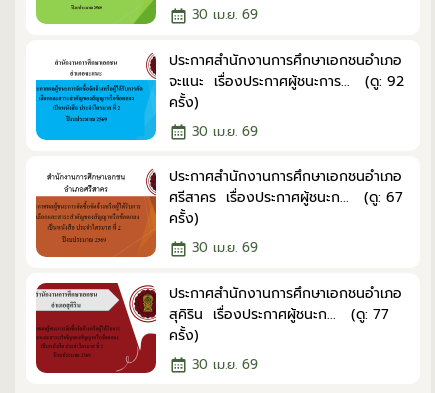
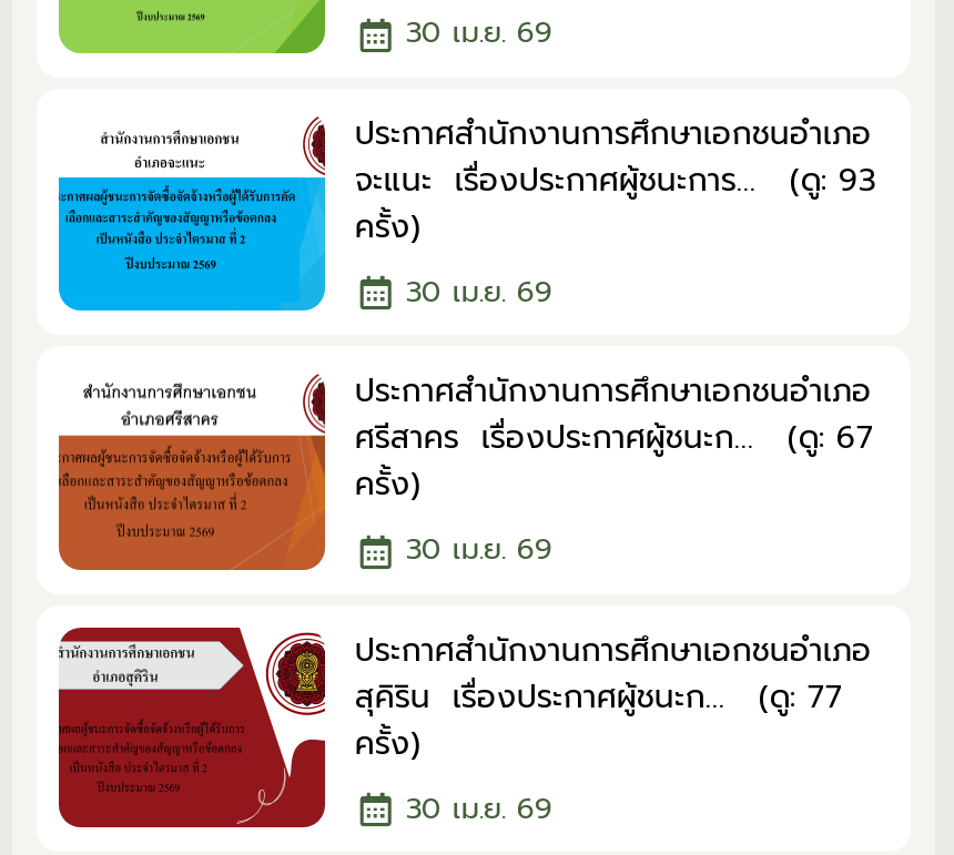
- จะแนะ เรื่องประกาศผู้ชนะการ... (ดู: 92
+ จะแนะ เรื่องประกาศผู้ชนะการ... (ดู: 93
